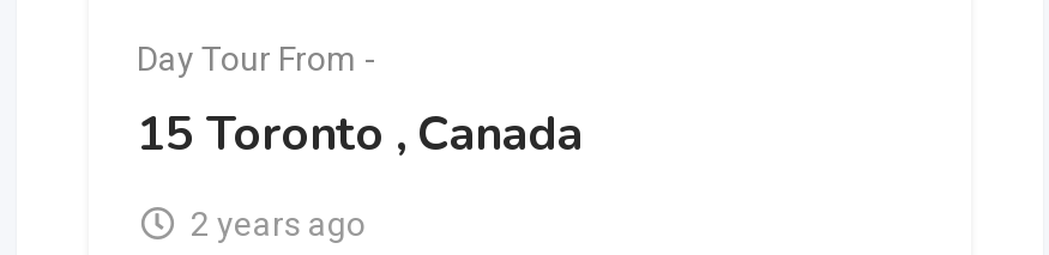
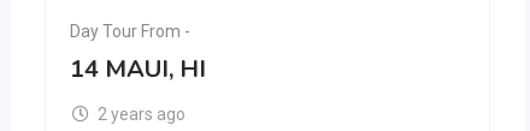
- 15 Toronto , Canada
+ 14 MAUI, HI
